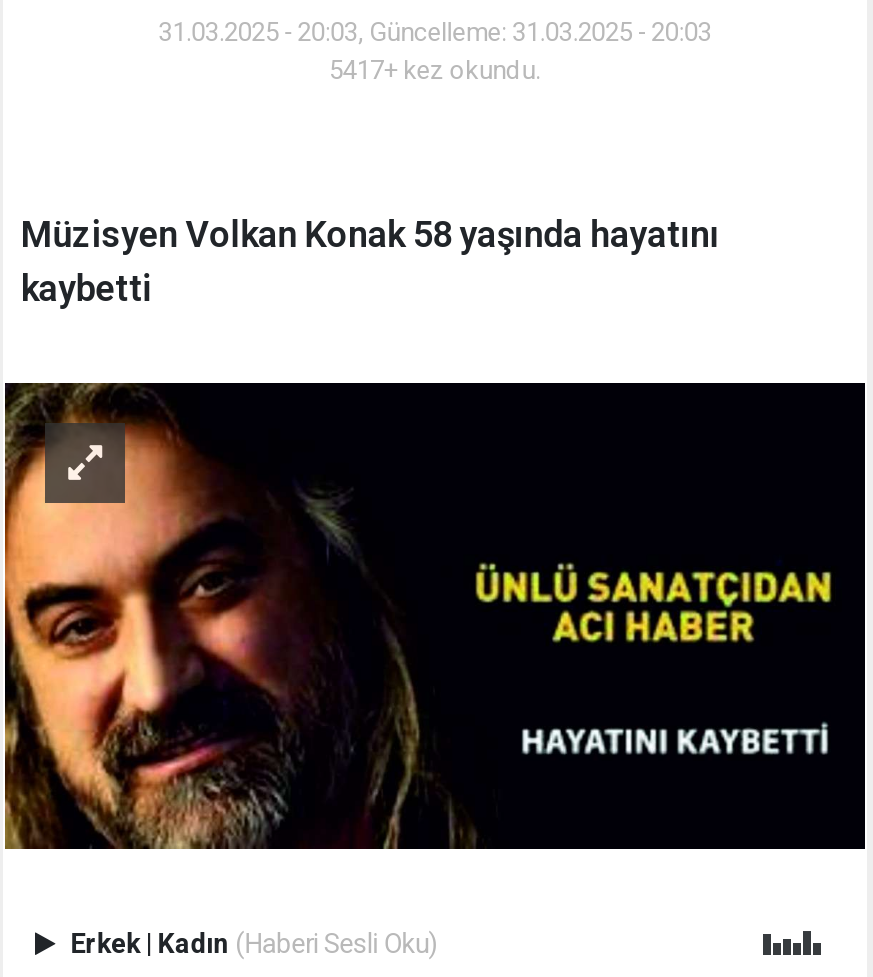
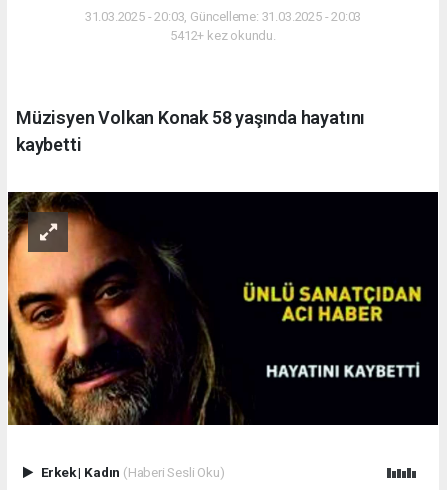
- 5417+ kez okundu.
+ 5412+ kez okundu.
